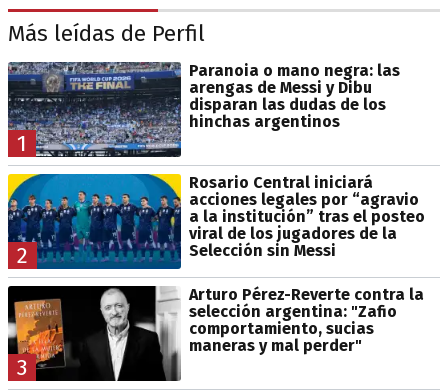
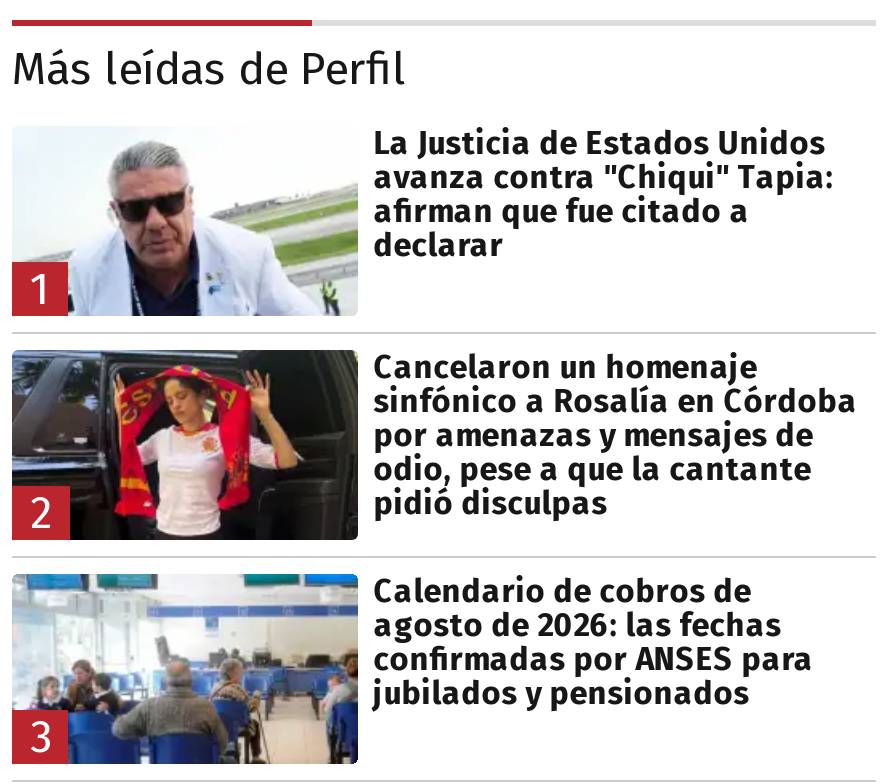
- [image]
- Paranoia o mano negra: las
- arengas de Messi y Dibu
- disparan las dudas de los
- hinchas argentinos
+ [image]
+ La Justicia de Estados Unidos
+ avanza contra "Chiqui" Tapia:
+ afirman que fue citado a
+ declarar

- [image]
- Rosario Central iniciará
- acciones legales por “agravio
- a la institución” tras el posteo
- viral de los jugadores de la
- Selección sin Messi
+ [image]
+ Cancelaron un homenaje
+ sinfónico a Rosalía en Córdoba
+ por amenazas y mensajes de
+ odio, pese a que la cantante
+ pidió disculpas

- [image]
- Arturo Pérez-Reverte contra la
- selección argentina: "Zafio
- comportamiento, sucias
- maneras y mal perder"
+ [image]
+ Calendario de cobros de
+ agosto de 2026: las fechas
+ confirmadas por ANSES para
+ jubilados y pensionados
